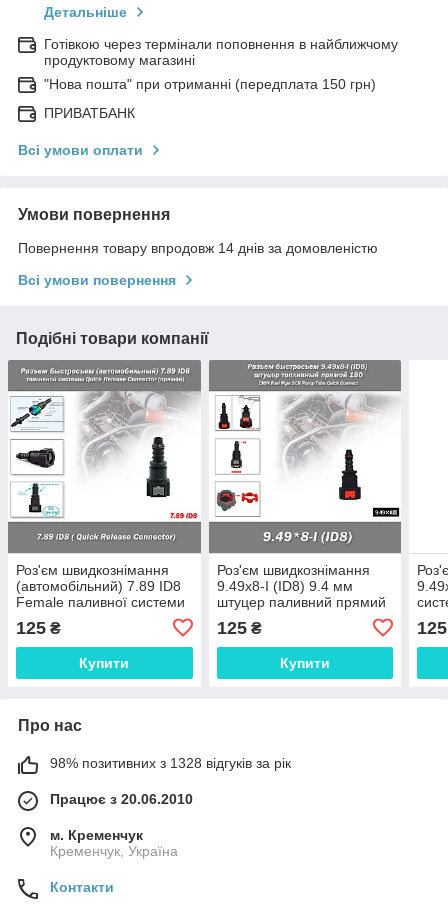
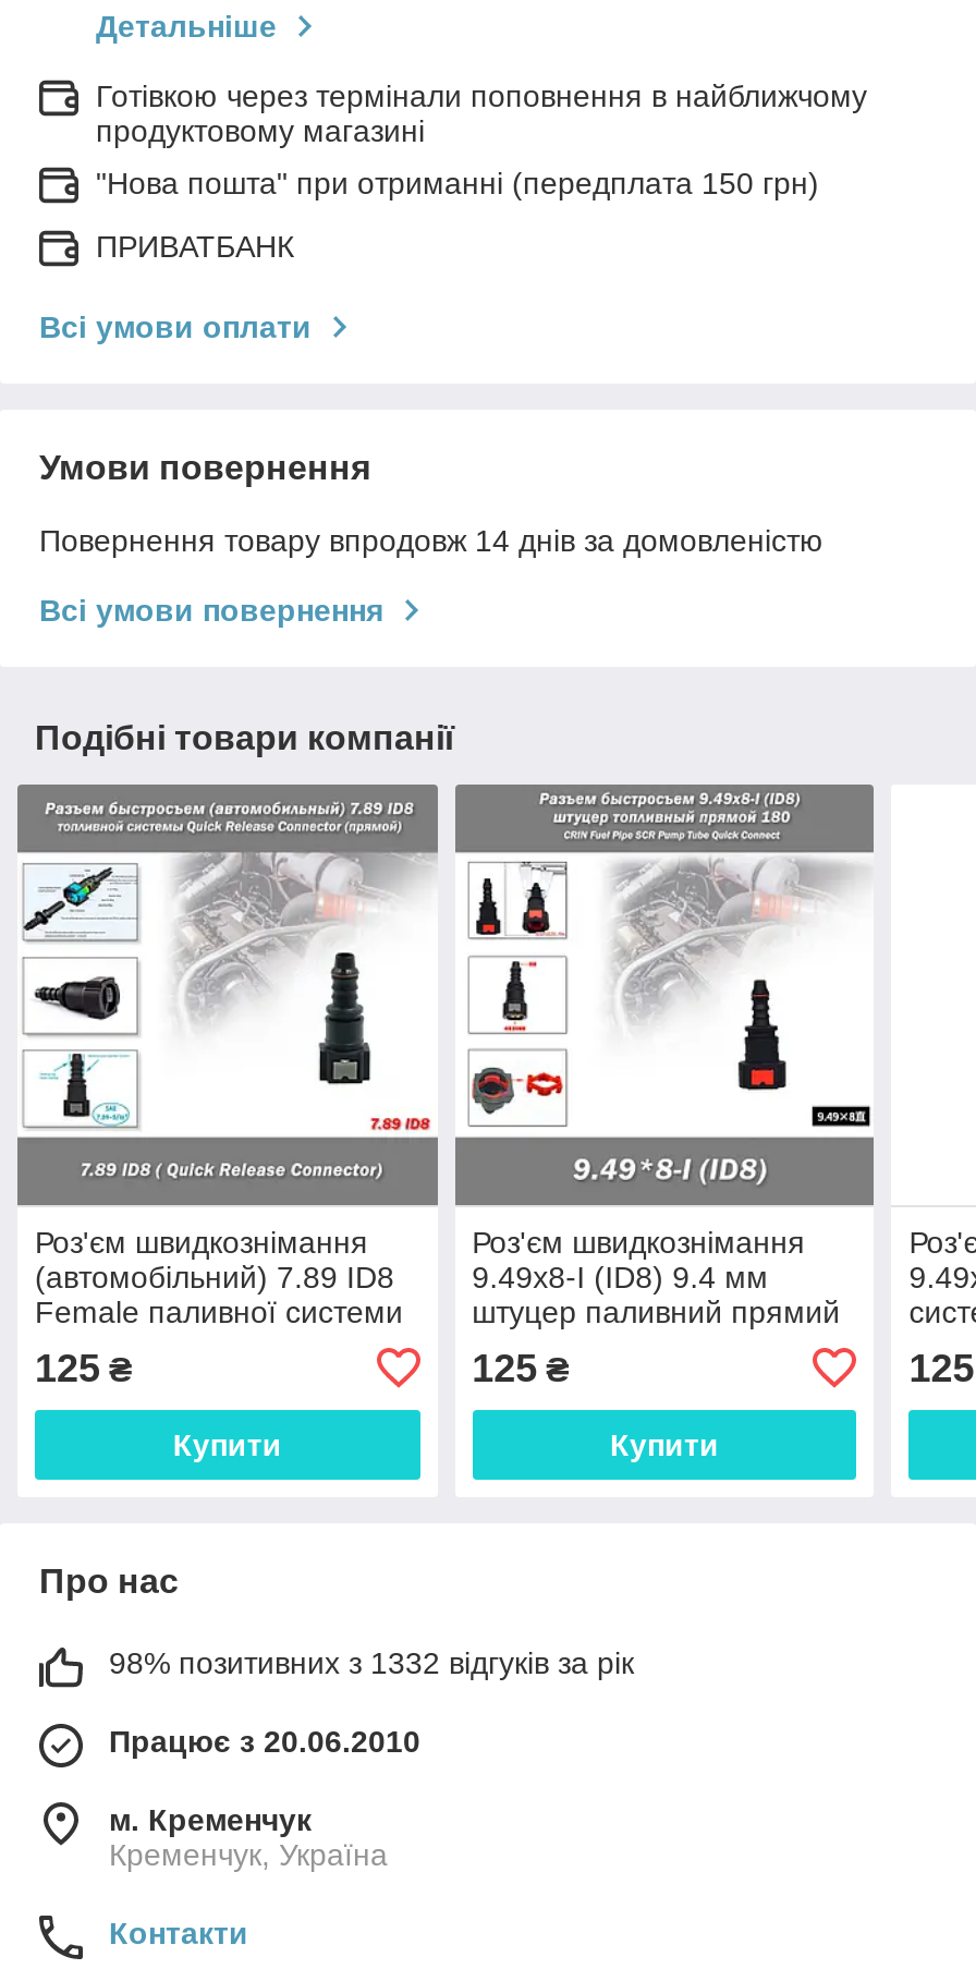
- 98% позитивних з 1328 відгуків за рік
+ 98% позитивних з 1332 відгуків за рік
